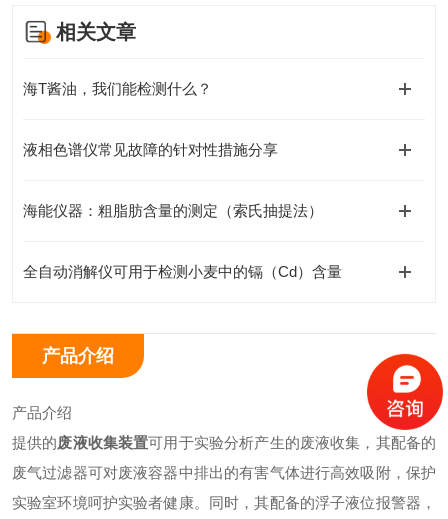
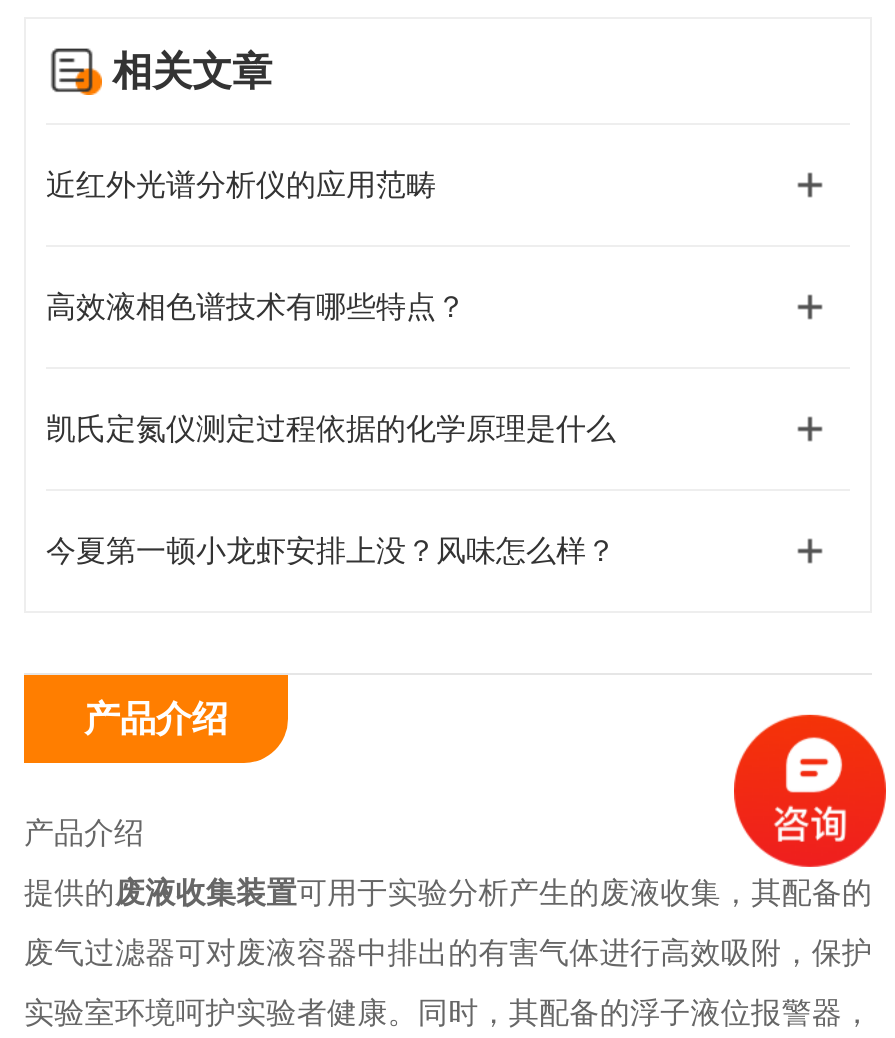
- 海T酱油，我们能检测什么？
+ 近红外光谱分析仪的应用范畴

- 液相色谱仪常见故障的针对性措施分享
+ 高效液相色谱技术有哪些特点？

- 海能仪器：粗脂肪含量的测定（索氏抽提法）
+ 凯氏定氮仪测定过程依据的化学原理是什么

- 全自动消解仪可用于检测小麦中的镉（Cd）含量
+ 今夏第一顿小龙虾安排上没？风味怎么样？
